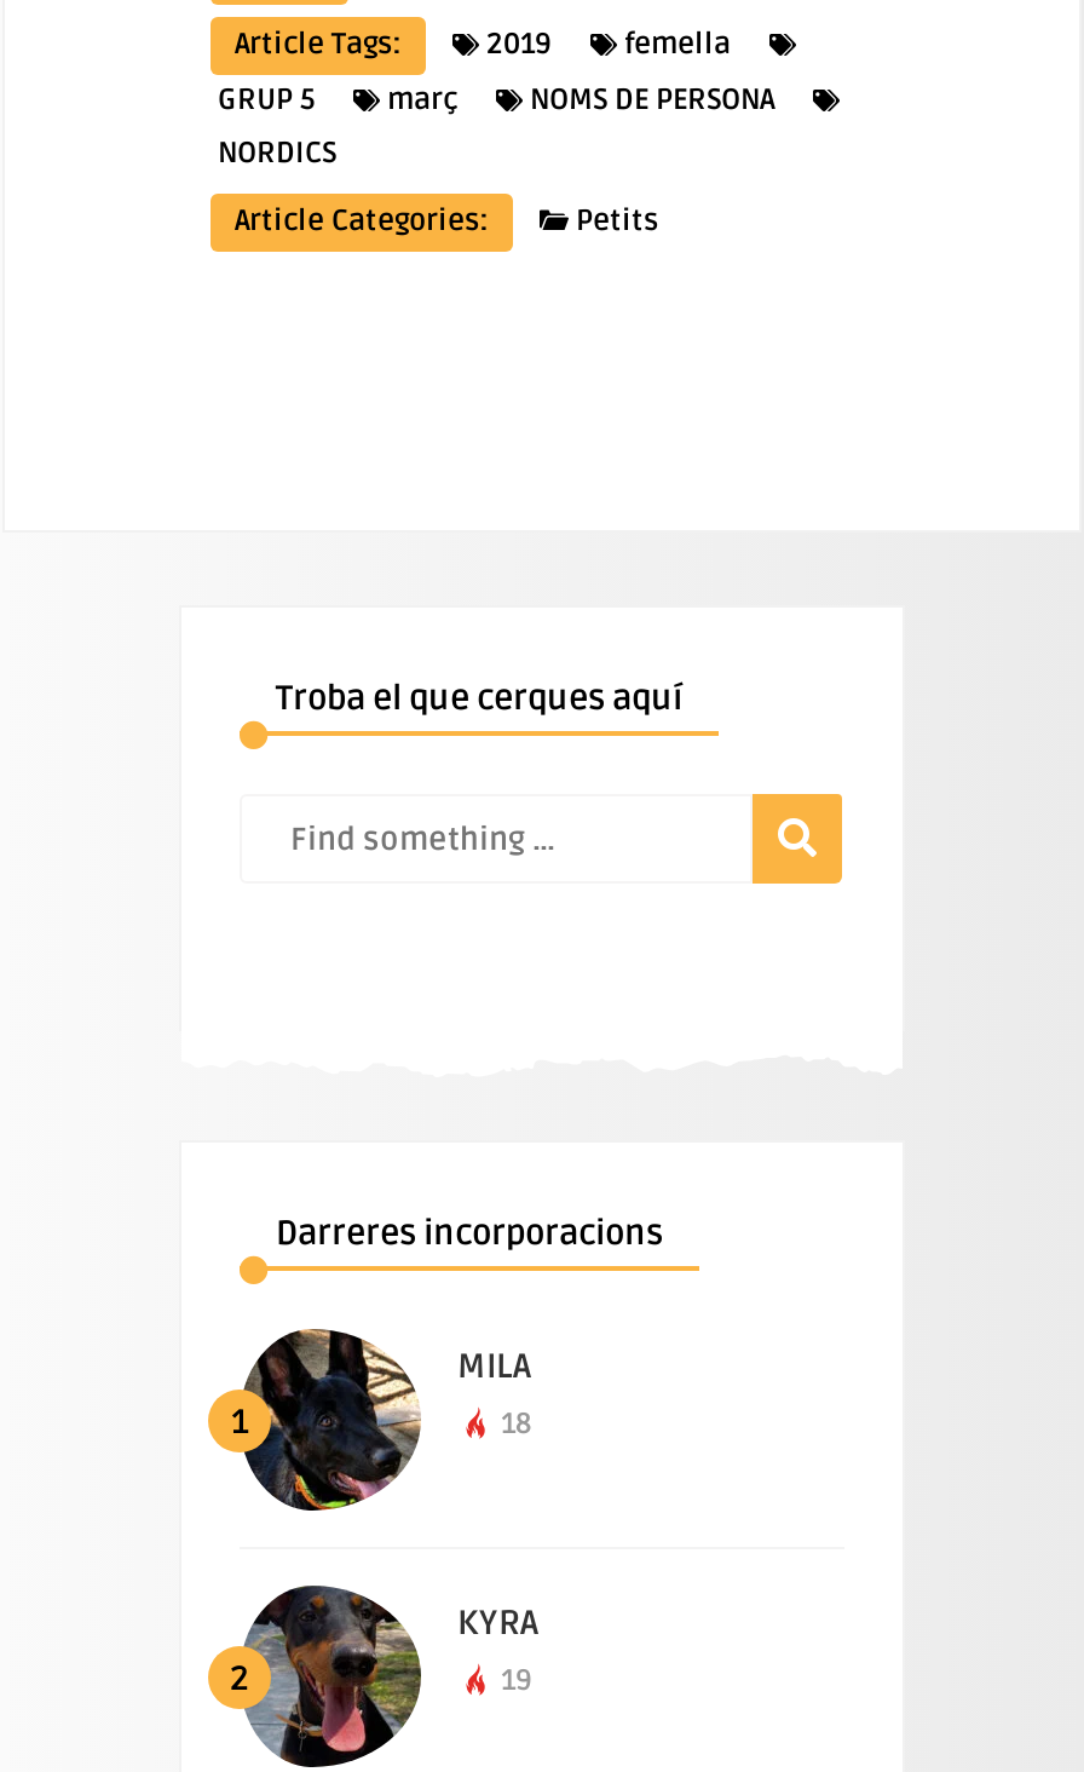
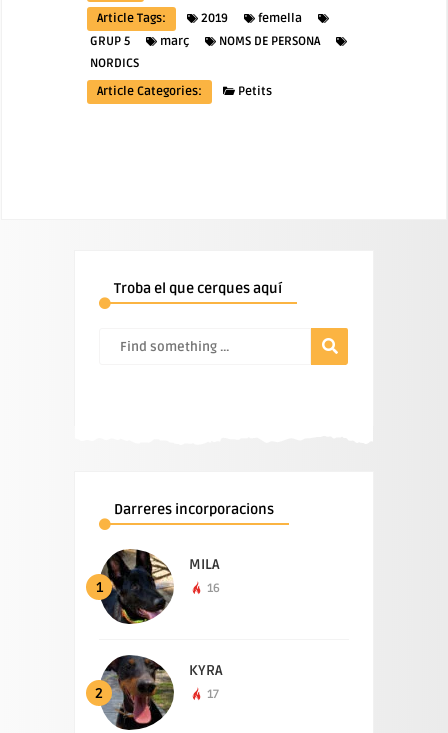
- 18
+ 16

- 19
+ 17
